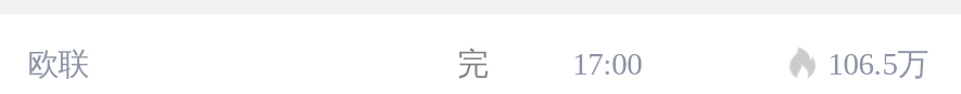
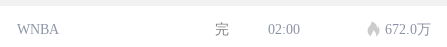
- 欧联
+ WNBA

- 17:00
+ 02:00

- 106.5万
+ 672.0万
